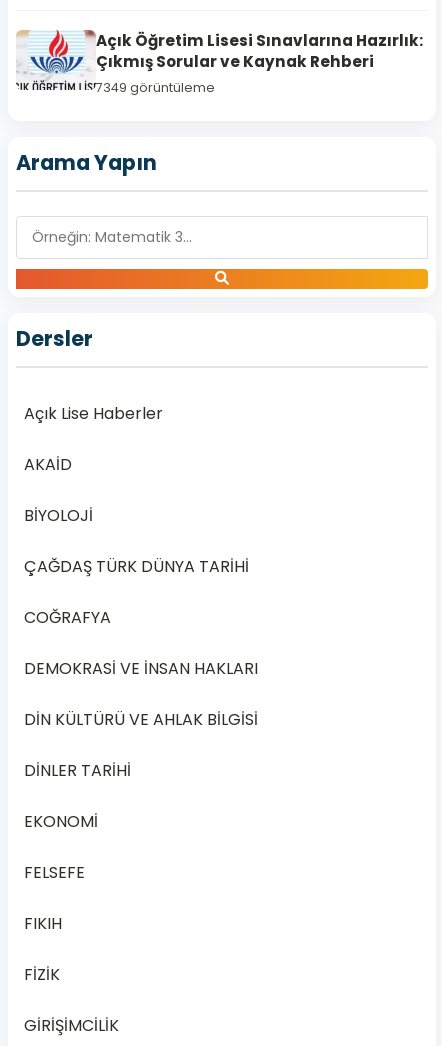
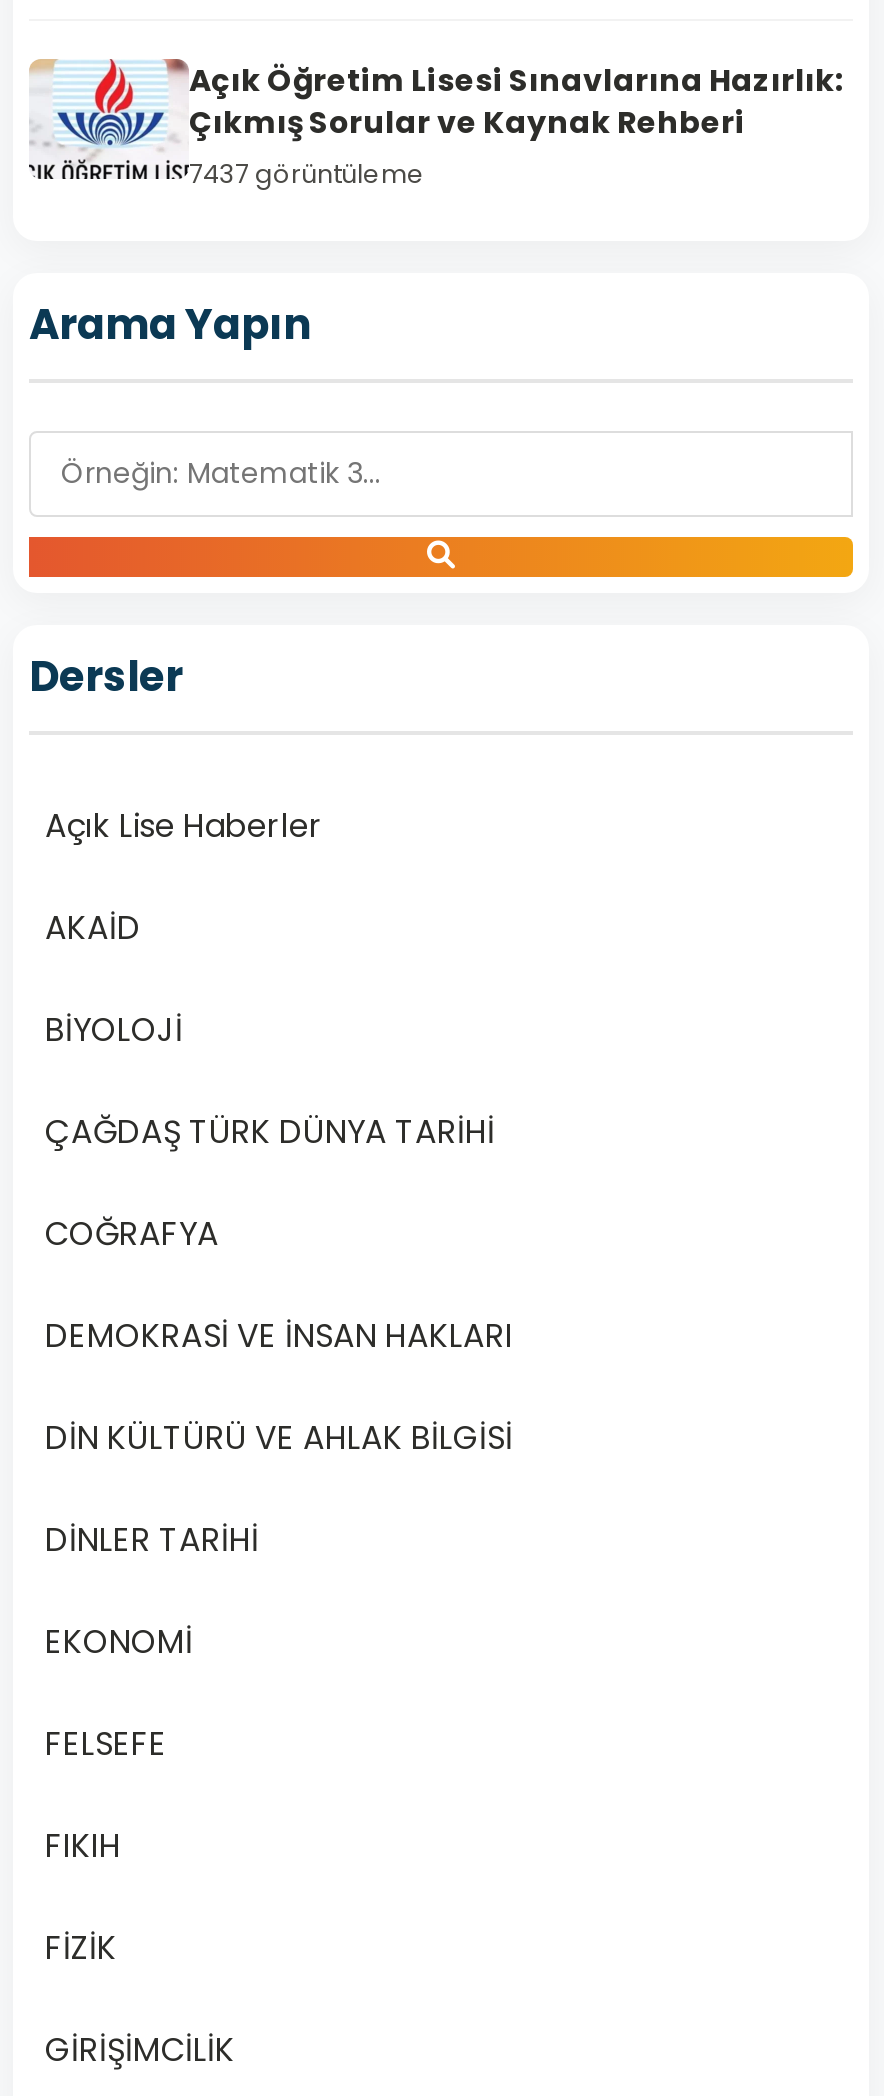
- 7349 görüntüleme
+ 7437 görüntüleme
